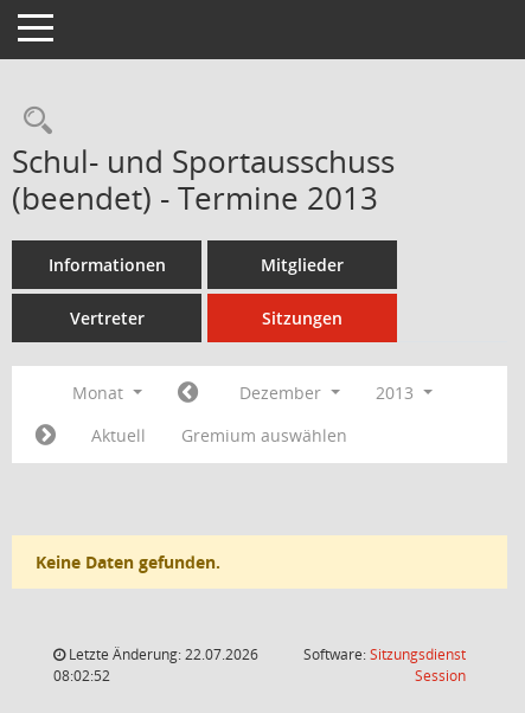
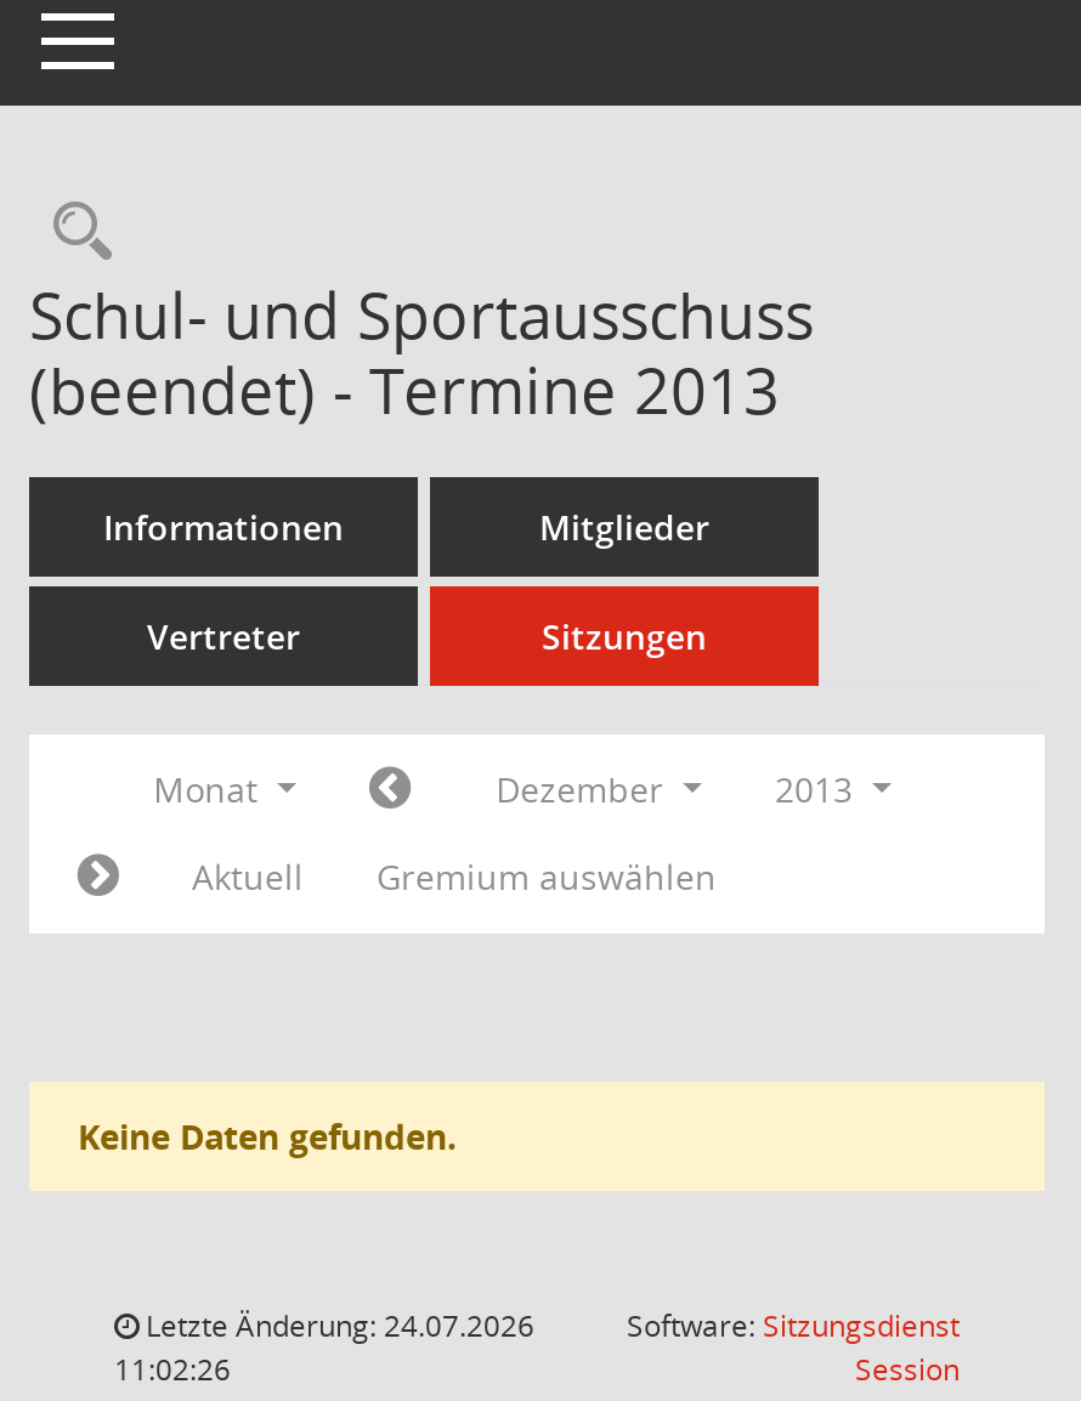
- Letzte Änderung: 22.07.2026
+ Letzte Änderung: 24.07.2026

- 08:02:52
+ 11:02:26
